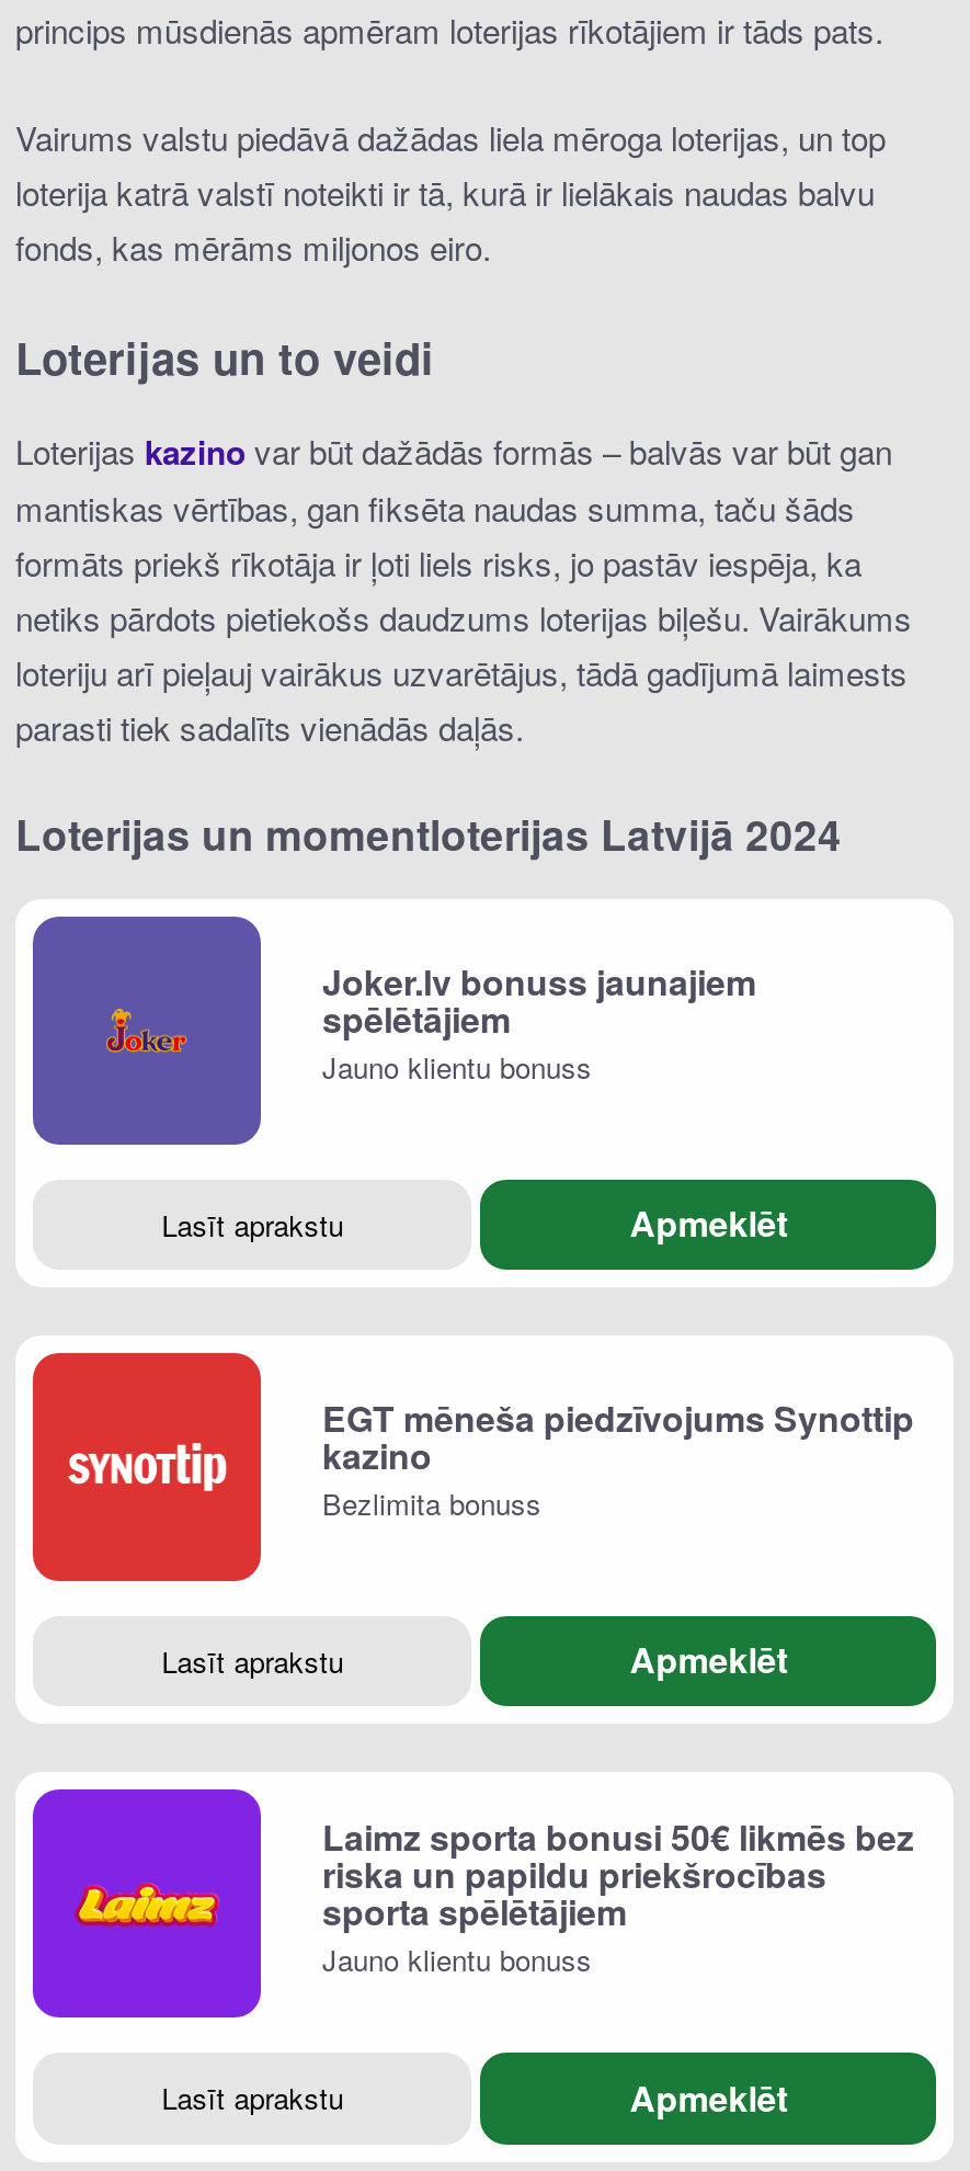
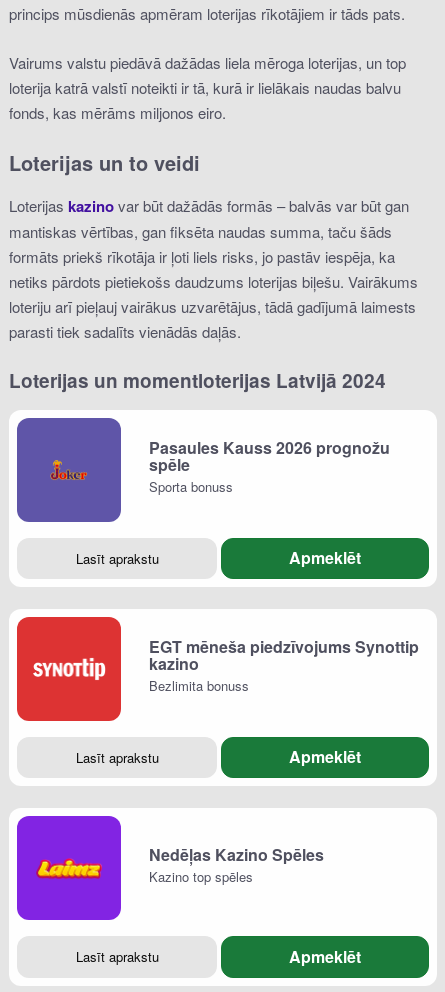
- Joker.lv bonuss jaunajiem
- spēlētājiem
- Jauno klientu bonuss
+ Pasaules Kauss 2026 prognožu
+ spēle
+ Sporta bonuss

- Laimz sporta bonusi 50€ likmēs bez
- riska un papildu priekšrocības
- sporta spēlētājiem
- Jauno klientu bonuss
+ Nedēļas Kazino Spēles
+ Kazino top spēles
